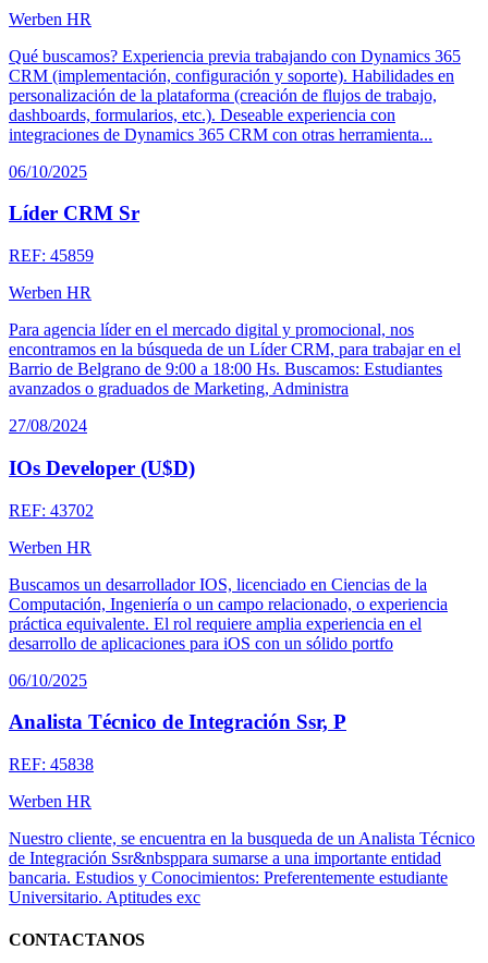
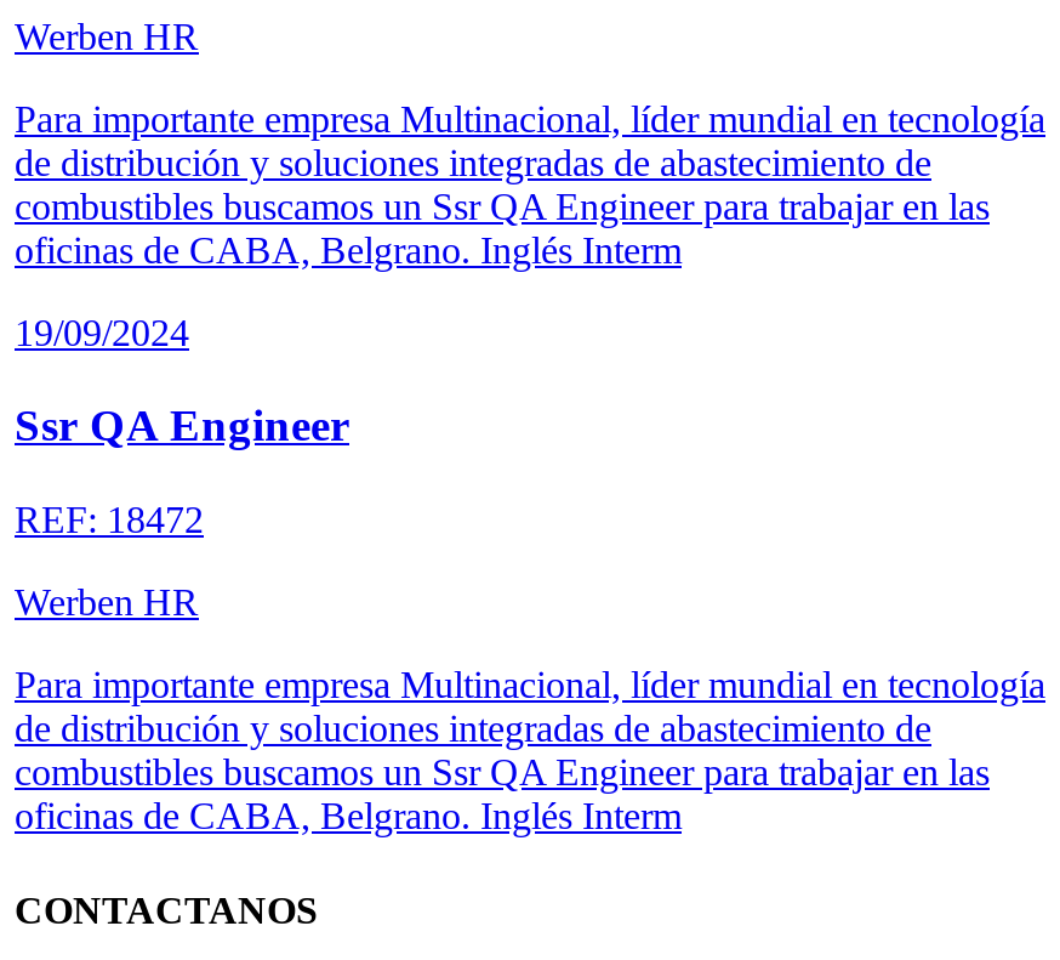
- Qué buscamos? Experiencia previa trabajando con Dynamics 365
- CRM (implementación, configuración y soporte). Habilidades en
- personalización de la plataforma (creación de flujos de trabajo,
- dashboards, formularios, etc.). Deseable experiencia con
- integraciones de Dynamics 365 CRM con otras herramienta...
+ Para importante empresa Multinacional, líder mundial en tecnología
+ de distribución y soluciones integradas de abastecimiento de
+ combustibles buscamos un Ssr QA Engineer para trabajar en las
+ oficinas de CABA, Belgrano. Inglés Interm

- 06/10/2025
+ 19/09/2024

- Líder CRM Sr
+ Ssr QA Engineer

- REF: 45859
+ REF: 18472

- Para agencia líder en el mercado digital y promocional, nos
- encontramos en la búsqueda de un Líder CRM, para trabajar en el
- Barrio de Belgrano de 9:00 a 18:00 Hs. Buscamos: Estudiantes
- avanzados o graduados de Marketing, Administra
- 27/08/2024
- IOs Developer (U$D)
- REF: 43702
- Werben HR
- Buscamos un desarrollador IOS, licenciado en Ciencias de la
- Computación, Ingeniería o un campo relacionado, o experiencia
- práctica equivalente. El rol requiere amplia experiencia en el
- desarrollo de aplicaciones para iOS con un sólido portfo
- 06/10/2025
- Analista Técnico de Integración Ssr, P
- REF: 45838
- Werben HR
- Nuestro cliente, se encuentra en la busqueda de un Analista Técnico
- de Integración Ssr&nbsppara sumarse a una importante entidad
- bancaria. Estudios y Conocimientos: Preferentemente estudiante
- Universitario. Aptitudes exc
+ Para importante empresa Multinacional, líder mundial en tecnología
+ de distribución y soluciones integradas de abastecimiento de
+ combustibles buscamos un Ssr QA Engineer para trabajar en las
+ oficinas de CABA, Belgrano. Inglés Interm
